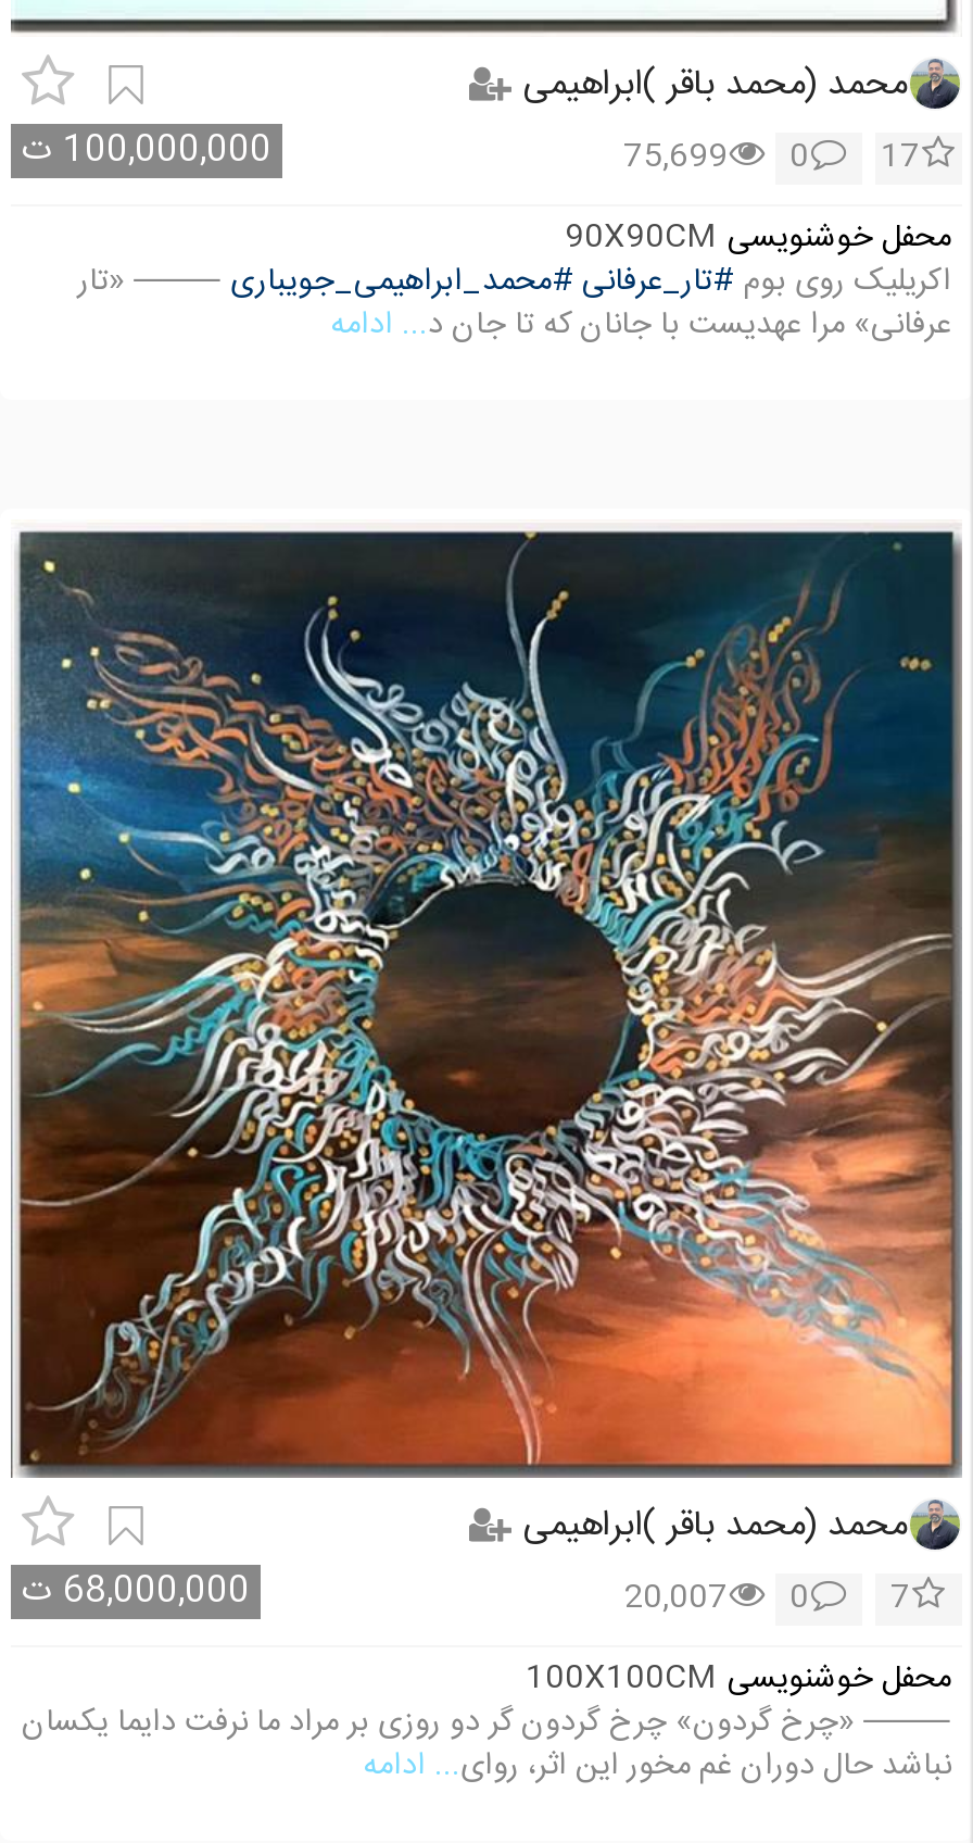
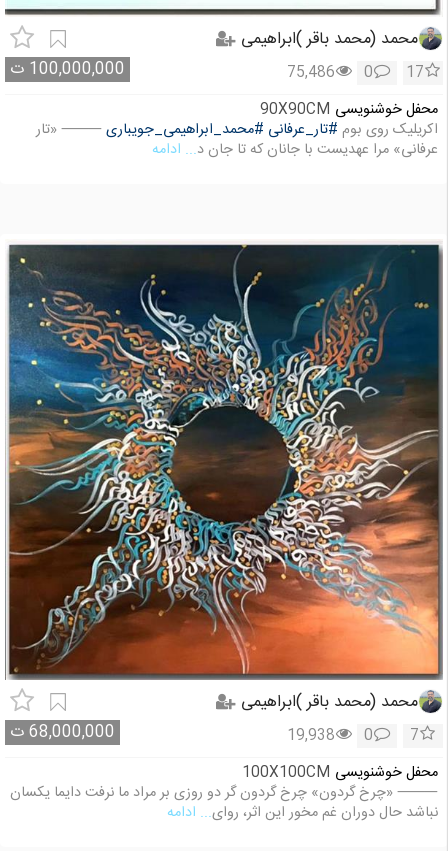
- 75,699 0 17
+ 75,486 0 17

- 20,007 0 7
+ 19,938 0 7
